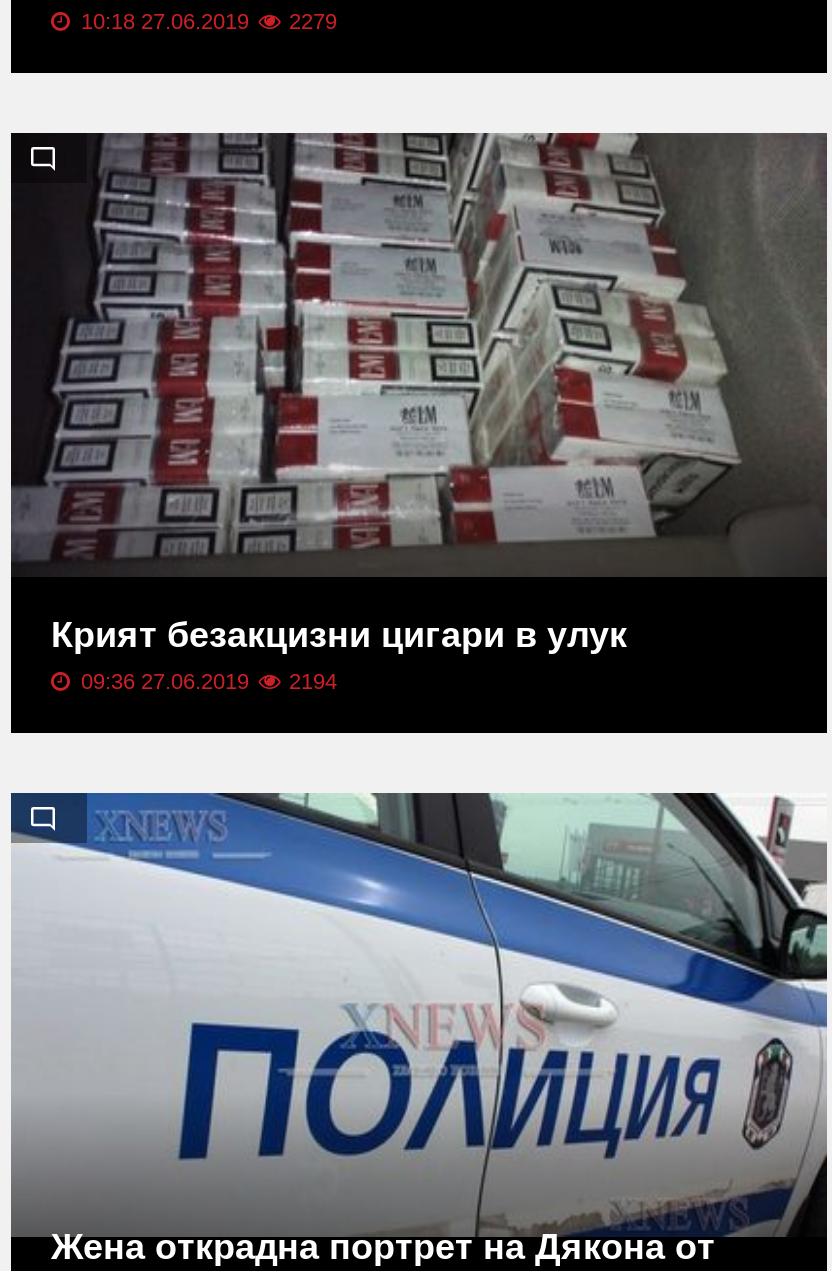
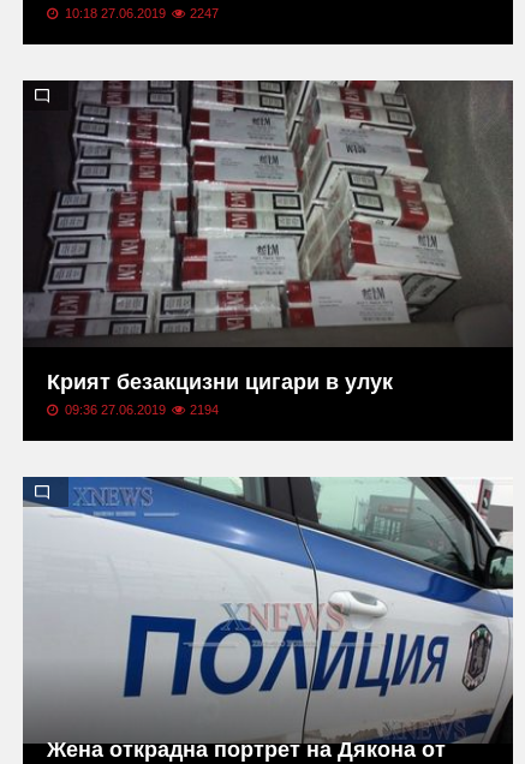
- 10:18 27.06.2019 2279
+ 10:18 27.06.2019 2247
